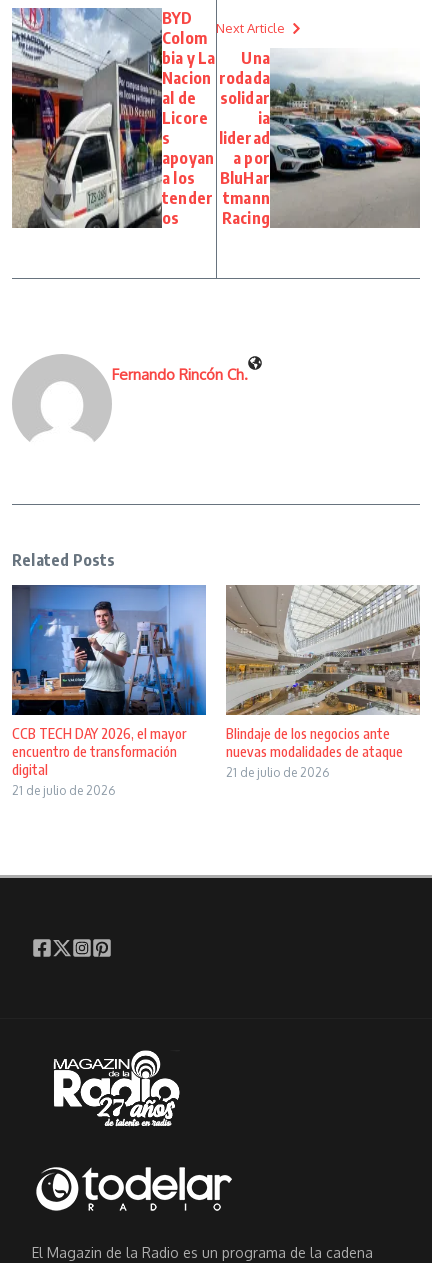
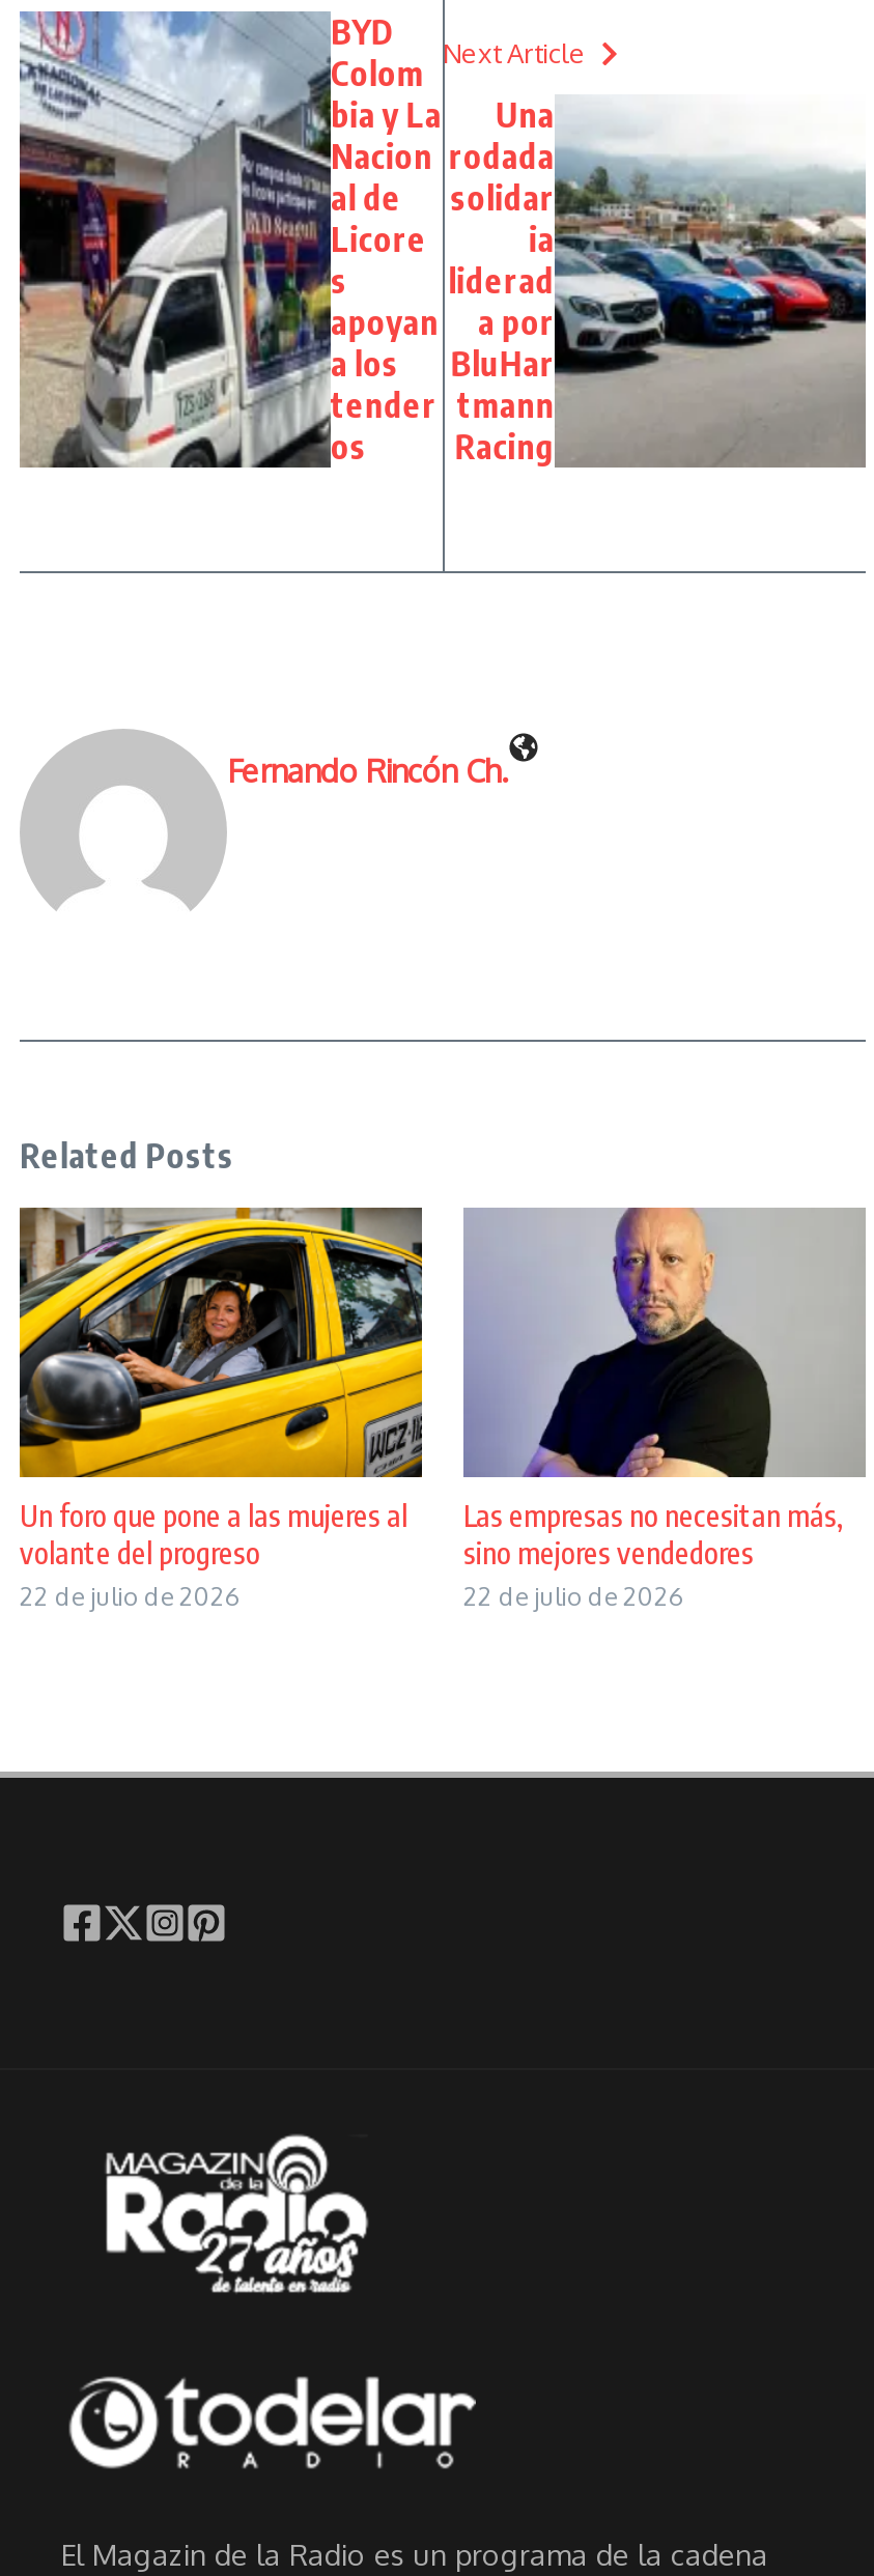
- [image]
- CCB TECH DAY 2026, el mayor
- encuentro de transformación
- digital
- 21 de julio de 2026
+ [image]
+ Un foro que pone a las mujeres al
+ volante del progreso
+ 22 de julio de 2026

- [image]
- Blindaje de los negocios ante
- nuevas modalidades de ataque
- 21 de julio de 2026
+ [image]
+ Las empresas no necesitan más,
+ sino mejores vendedores
+ 22 de julio de 2026
